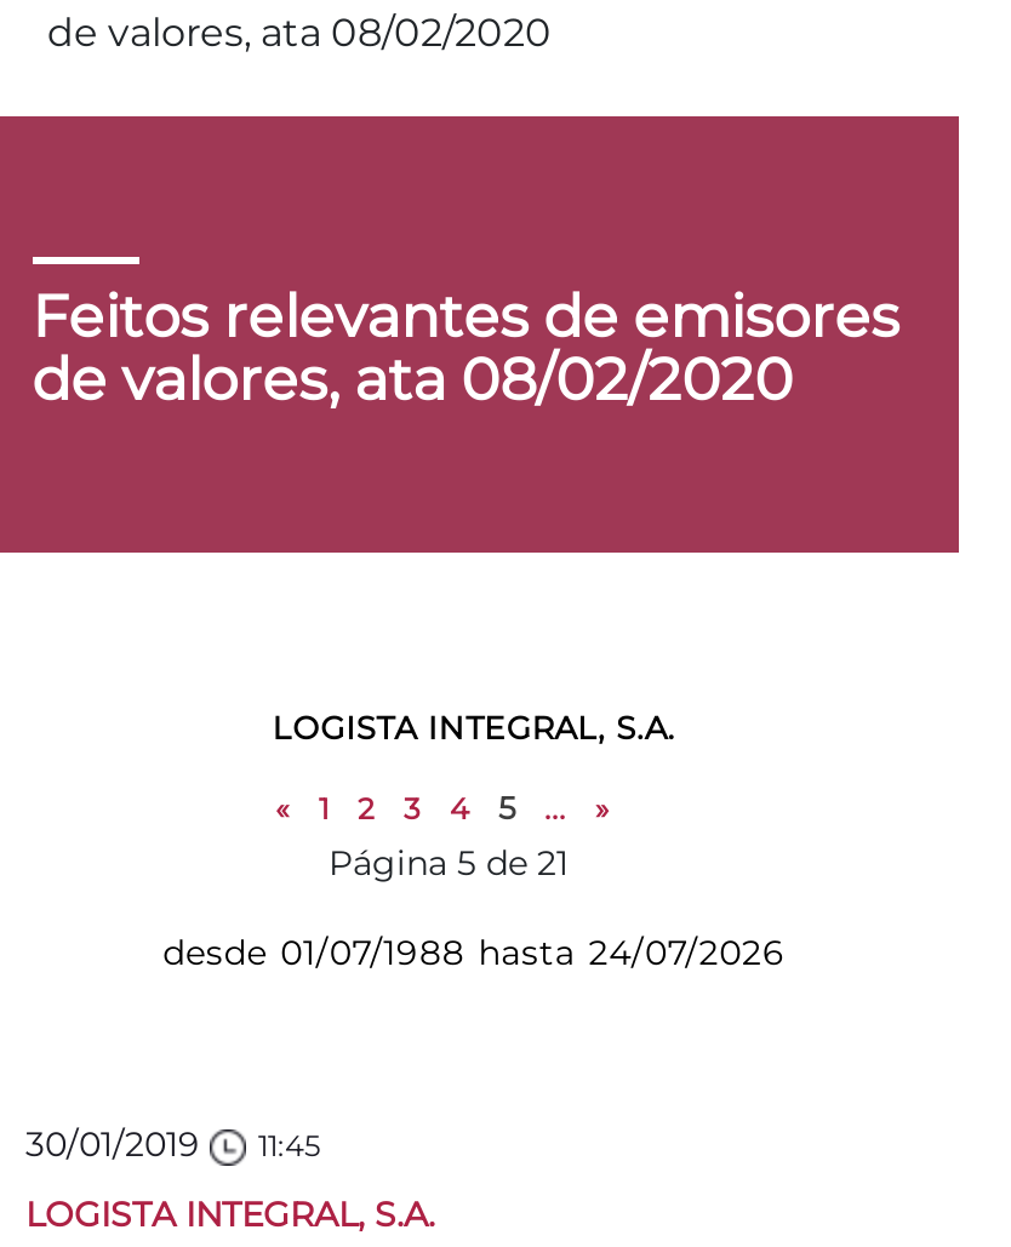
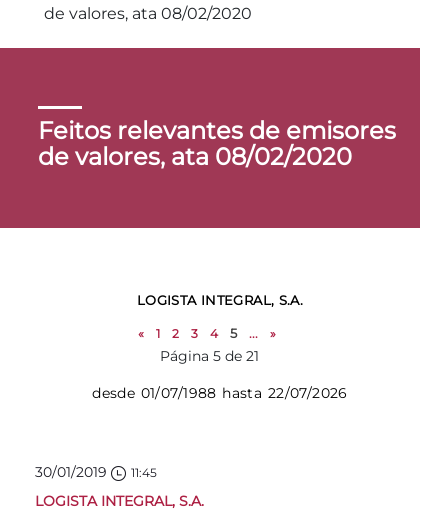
- desde 01/07/1988 hasta 24/07/2026
+ desde 01/07/1988 hasta 22/07/2026
